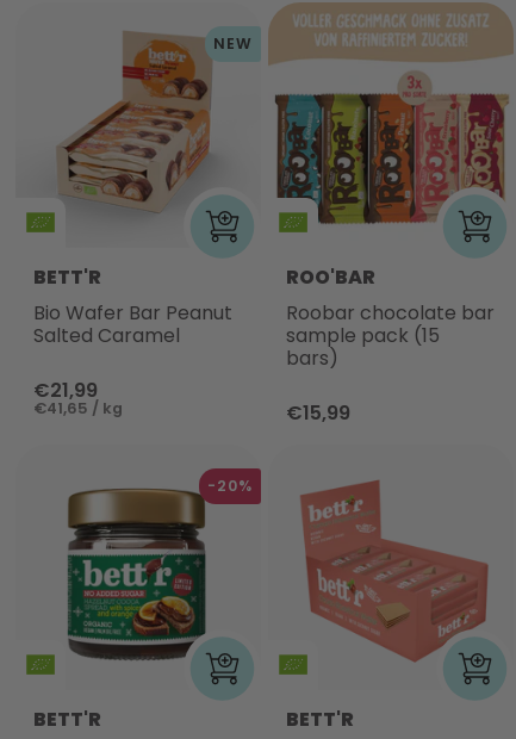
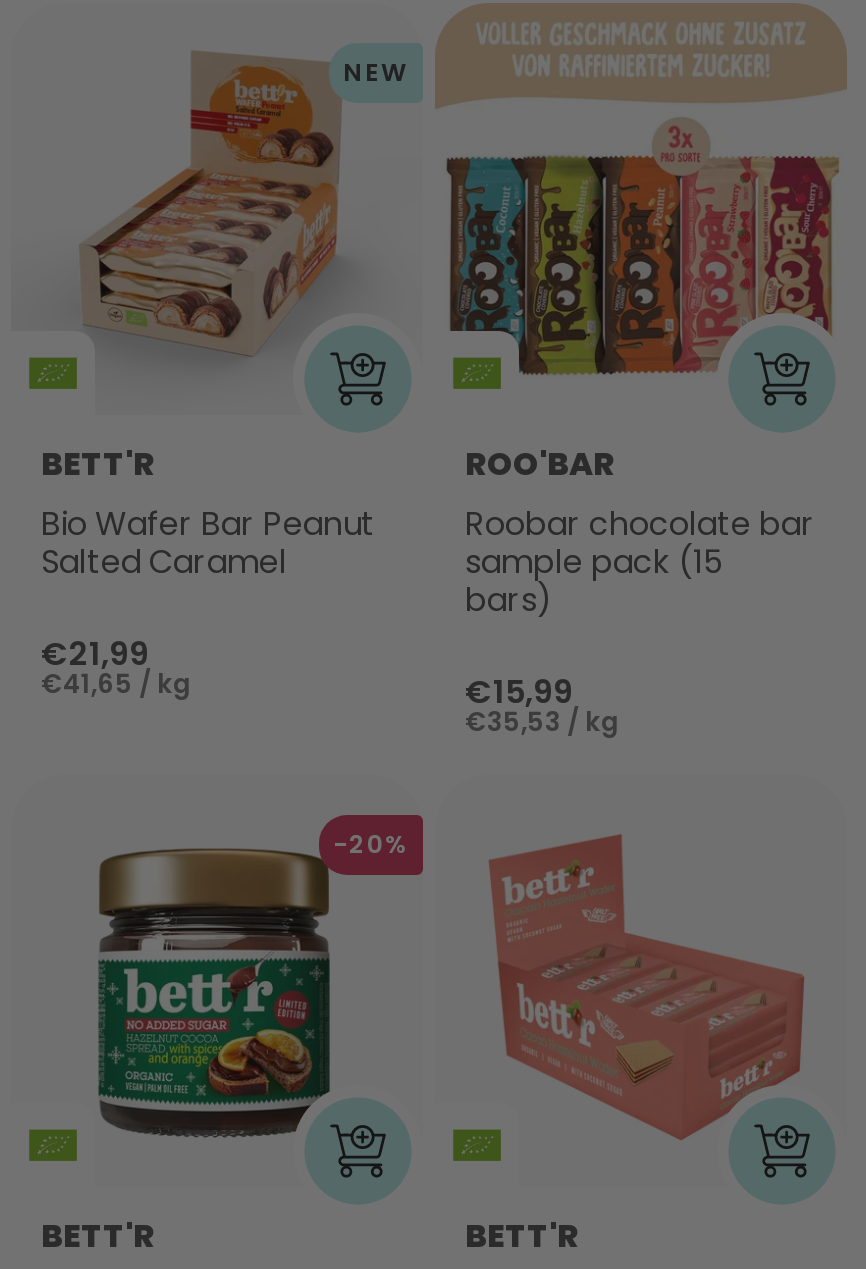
+ €35,53 / kg
